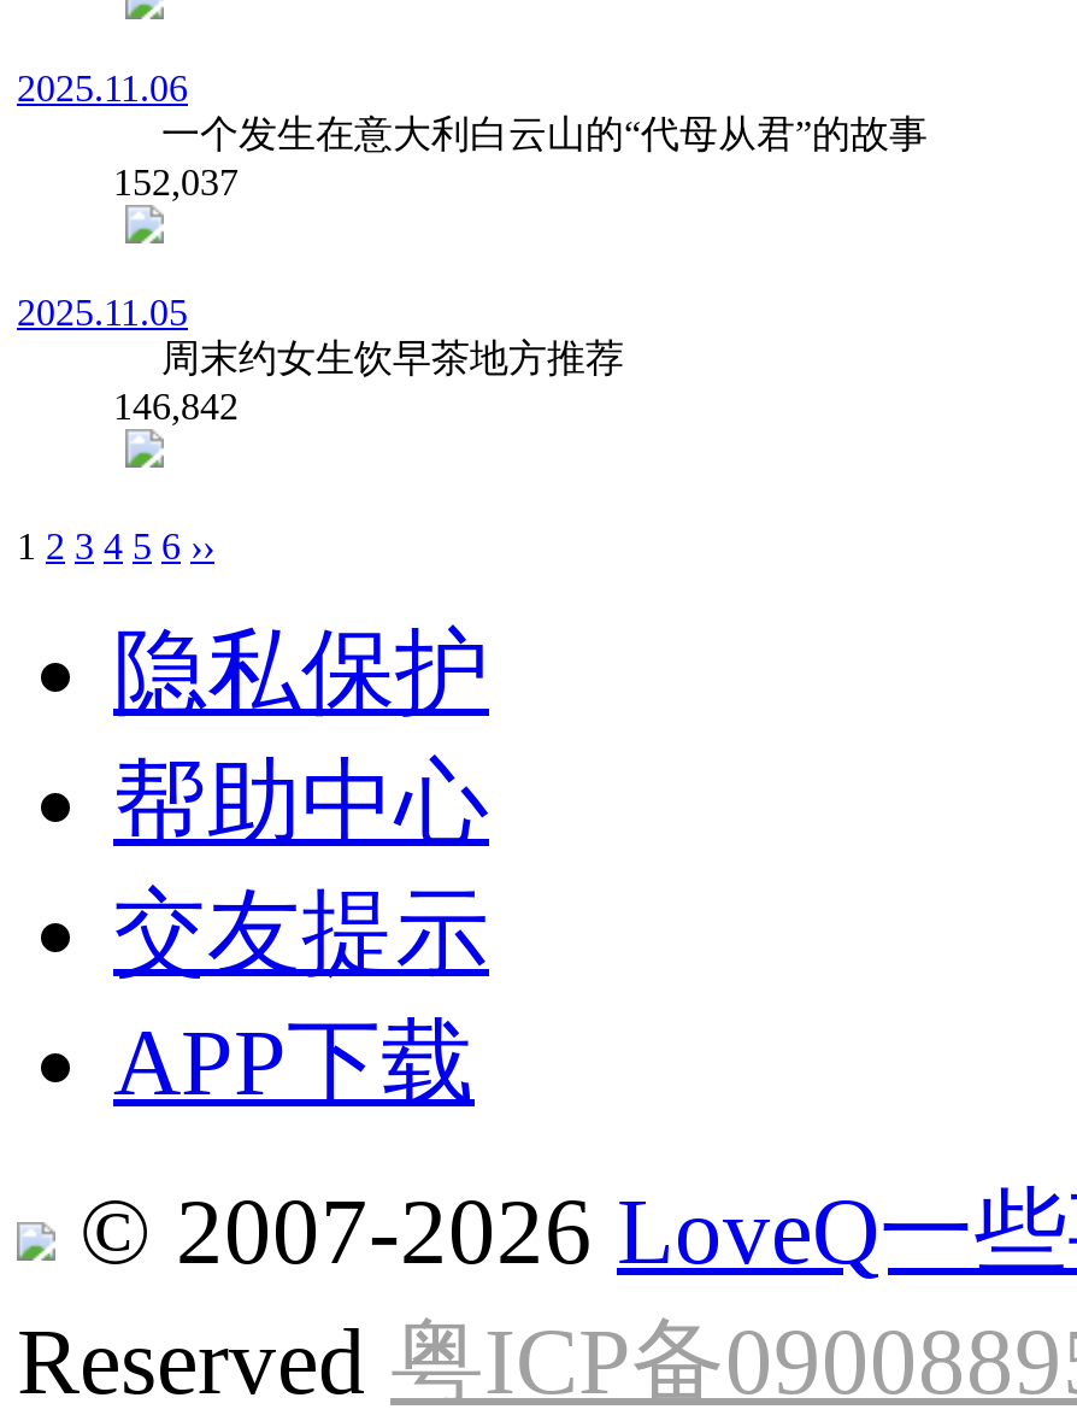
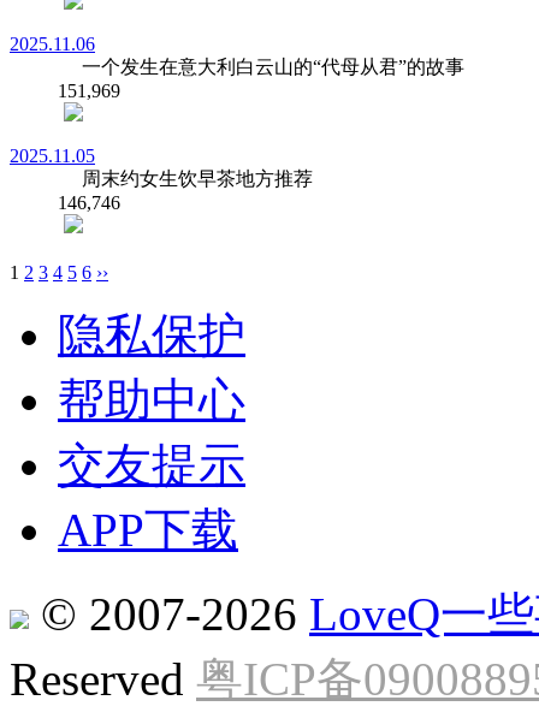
- 152,037
+ 151,969

- 146,842
+ 146,746
